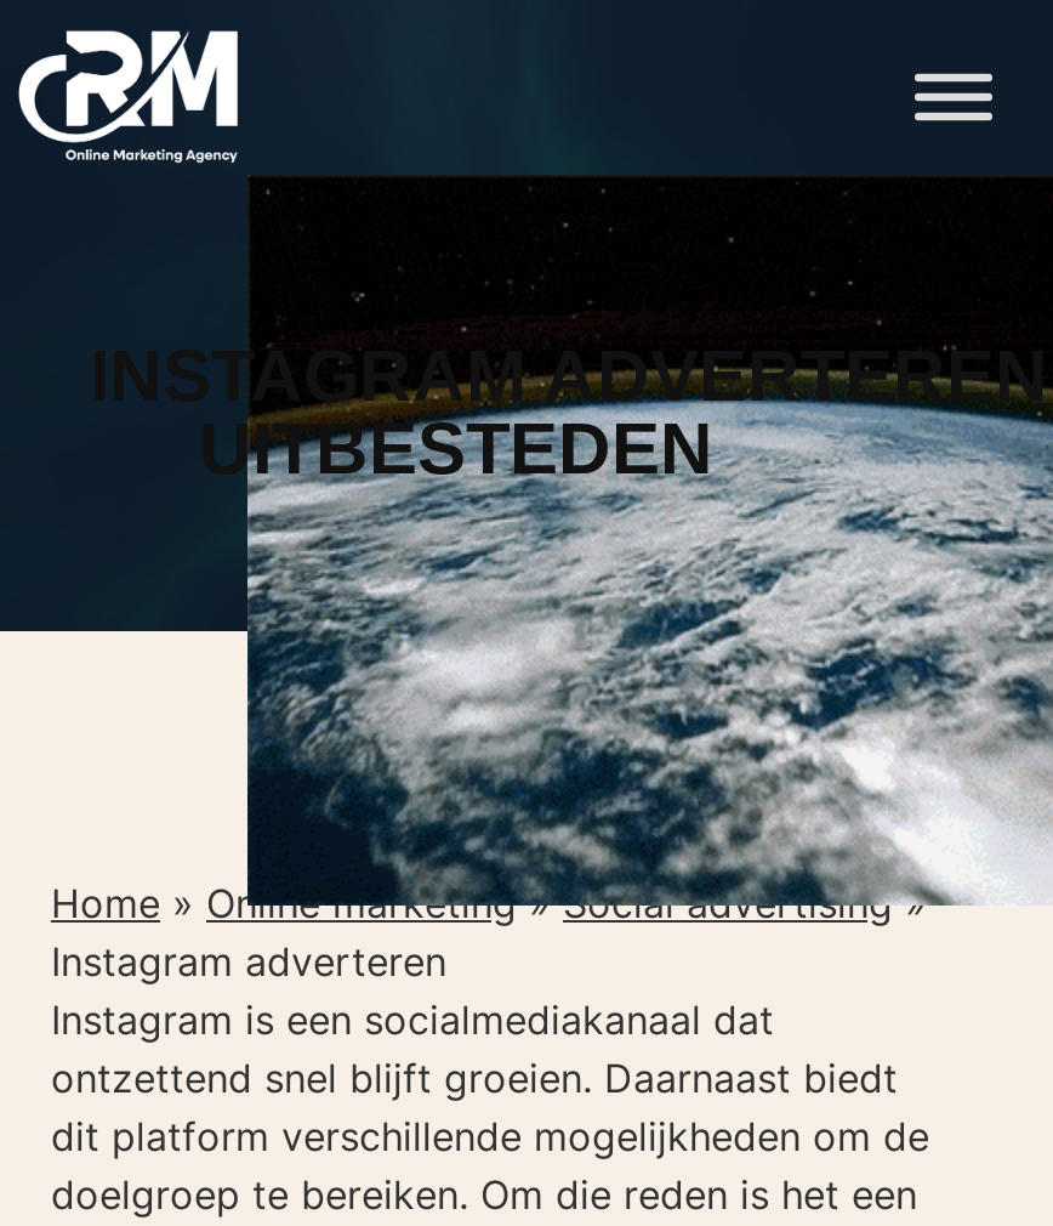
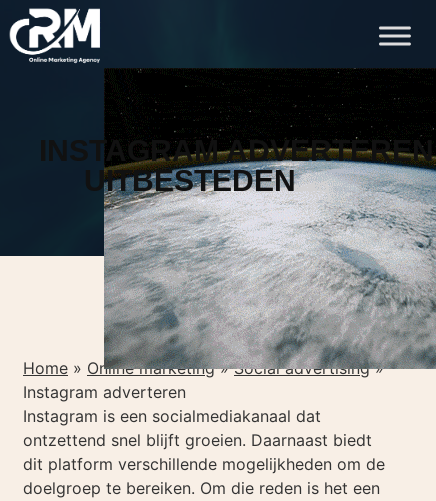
- [image]
+ [image]
